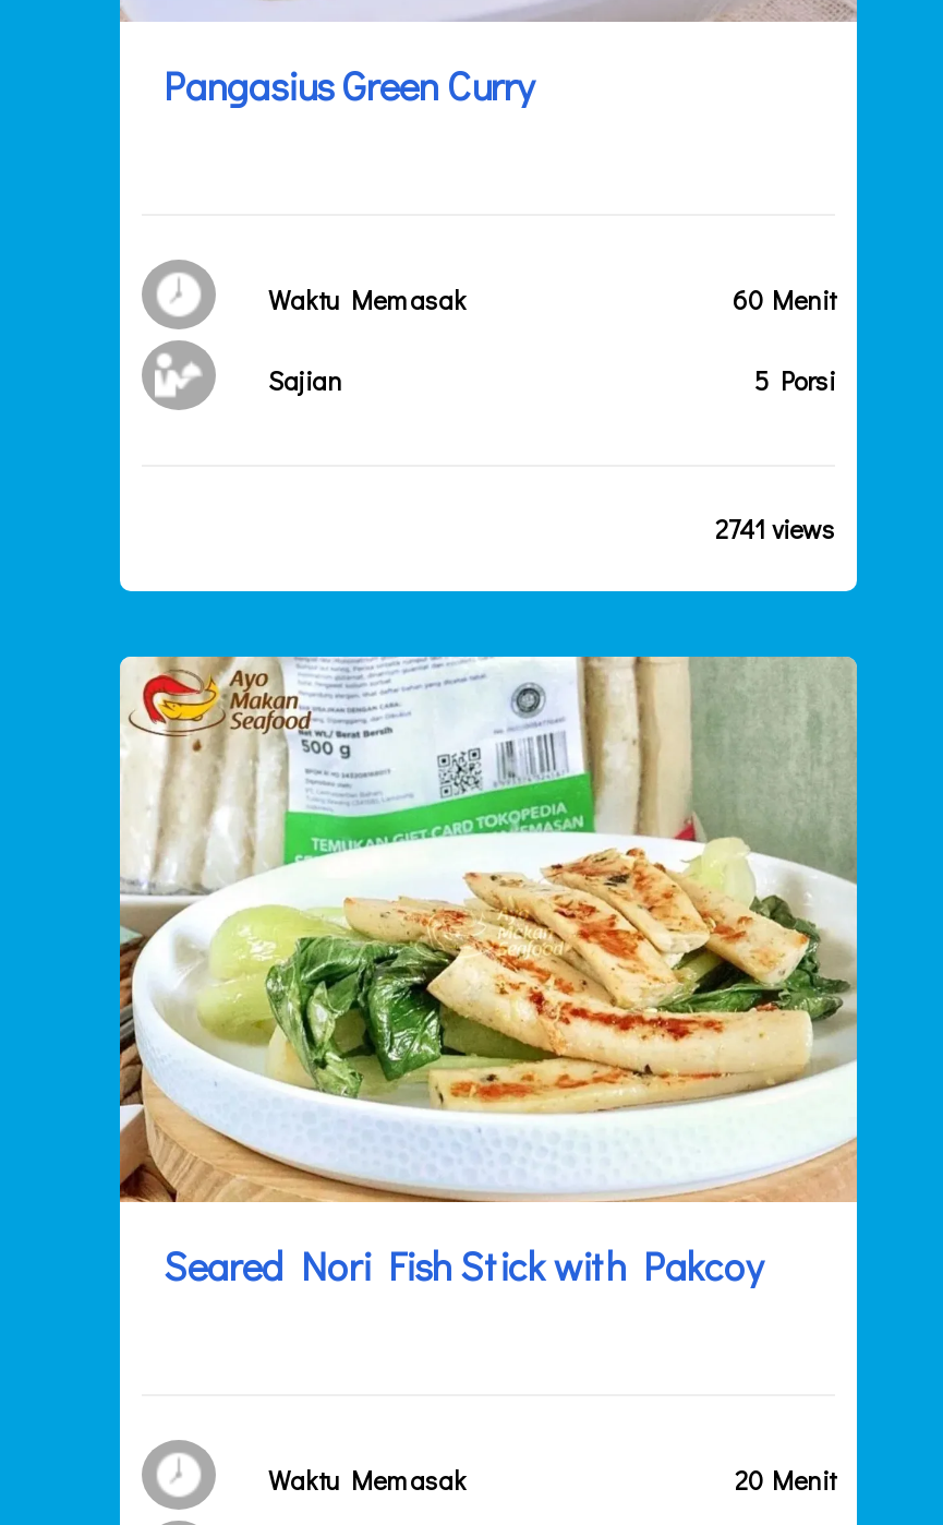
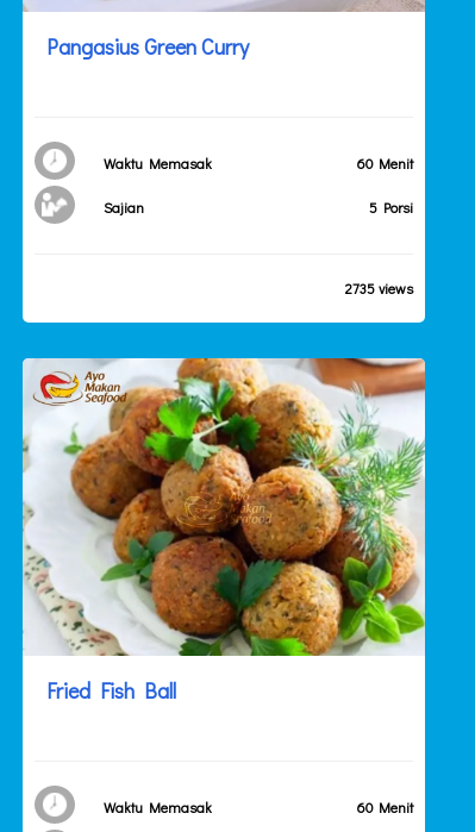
- 2741 views
+ 2735 views

- [image]
- Seared Nori Fish Stick with Pakcoy
+ [image]
+ Fried Fish Ball

- 20 Menit
+ 60 Menit
